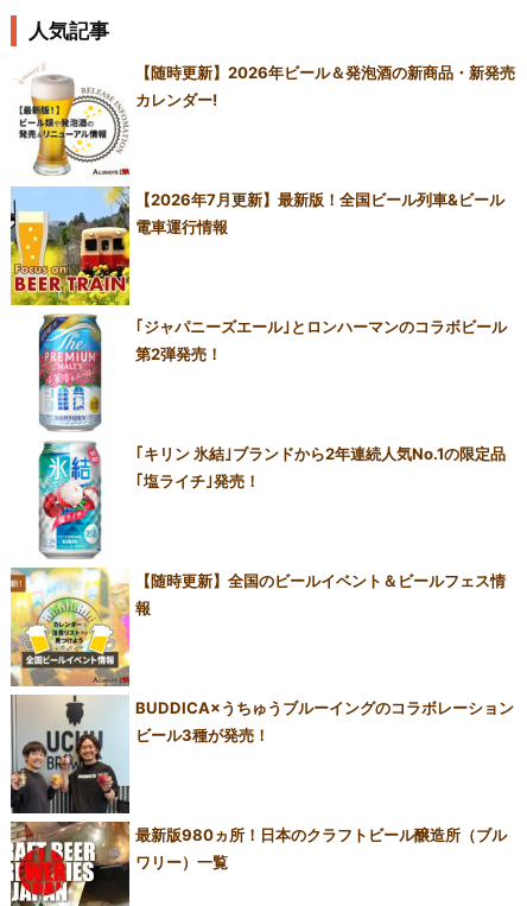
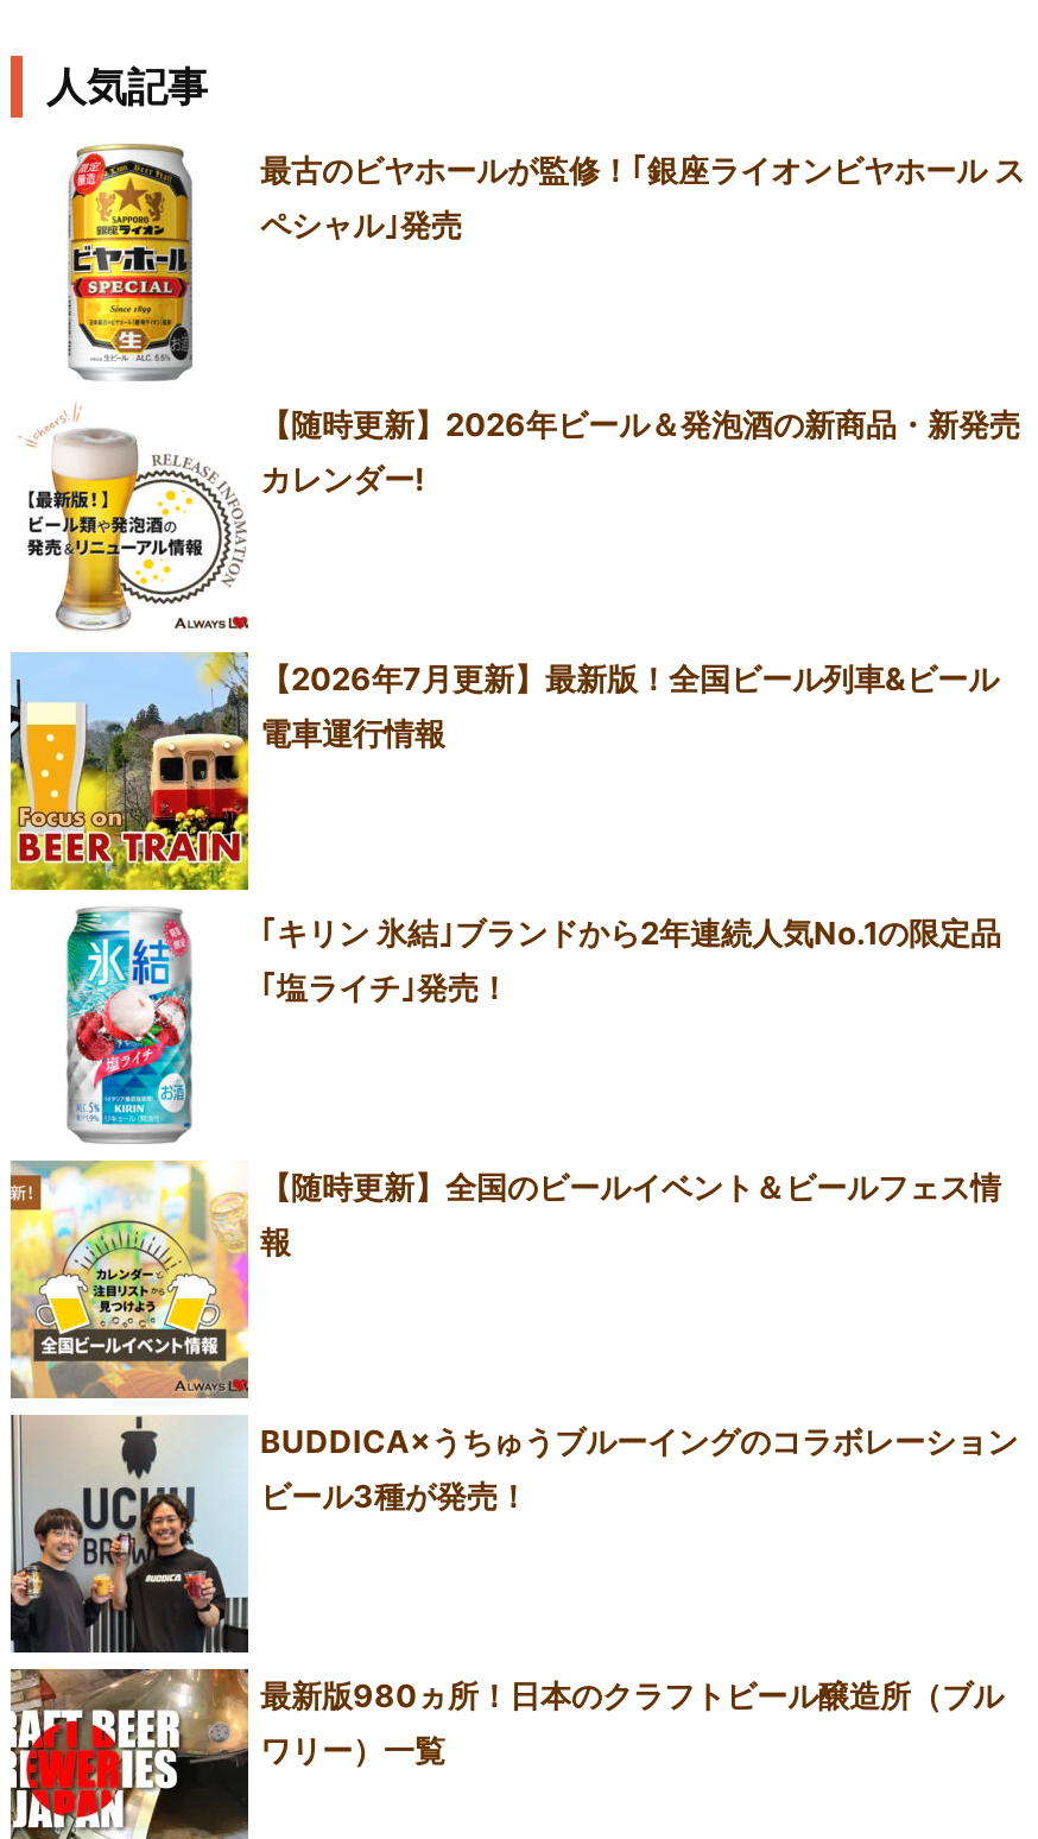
+ [image]
+ 最古のビヤホールが監修！｢銀座ライオンビヤホール ス
+ ペシャル｣発売

moved down: [image] | 【随時更新】2026年ビール＆発泡酒の新商品・新発売 | カレンダー! | 【2026年7月更新】最新版！全国ビール列車&ビール | 電車運行情報

- [image]
- ｢ジャパニーズエール｣とロンハーマンのコラボビール
- 第2弾発売！
